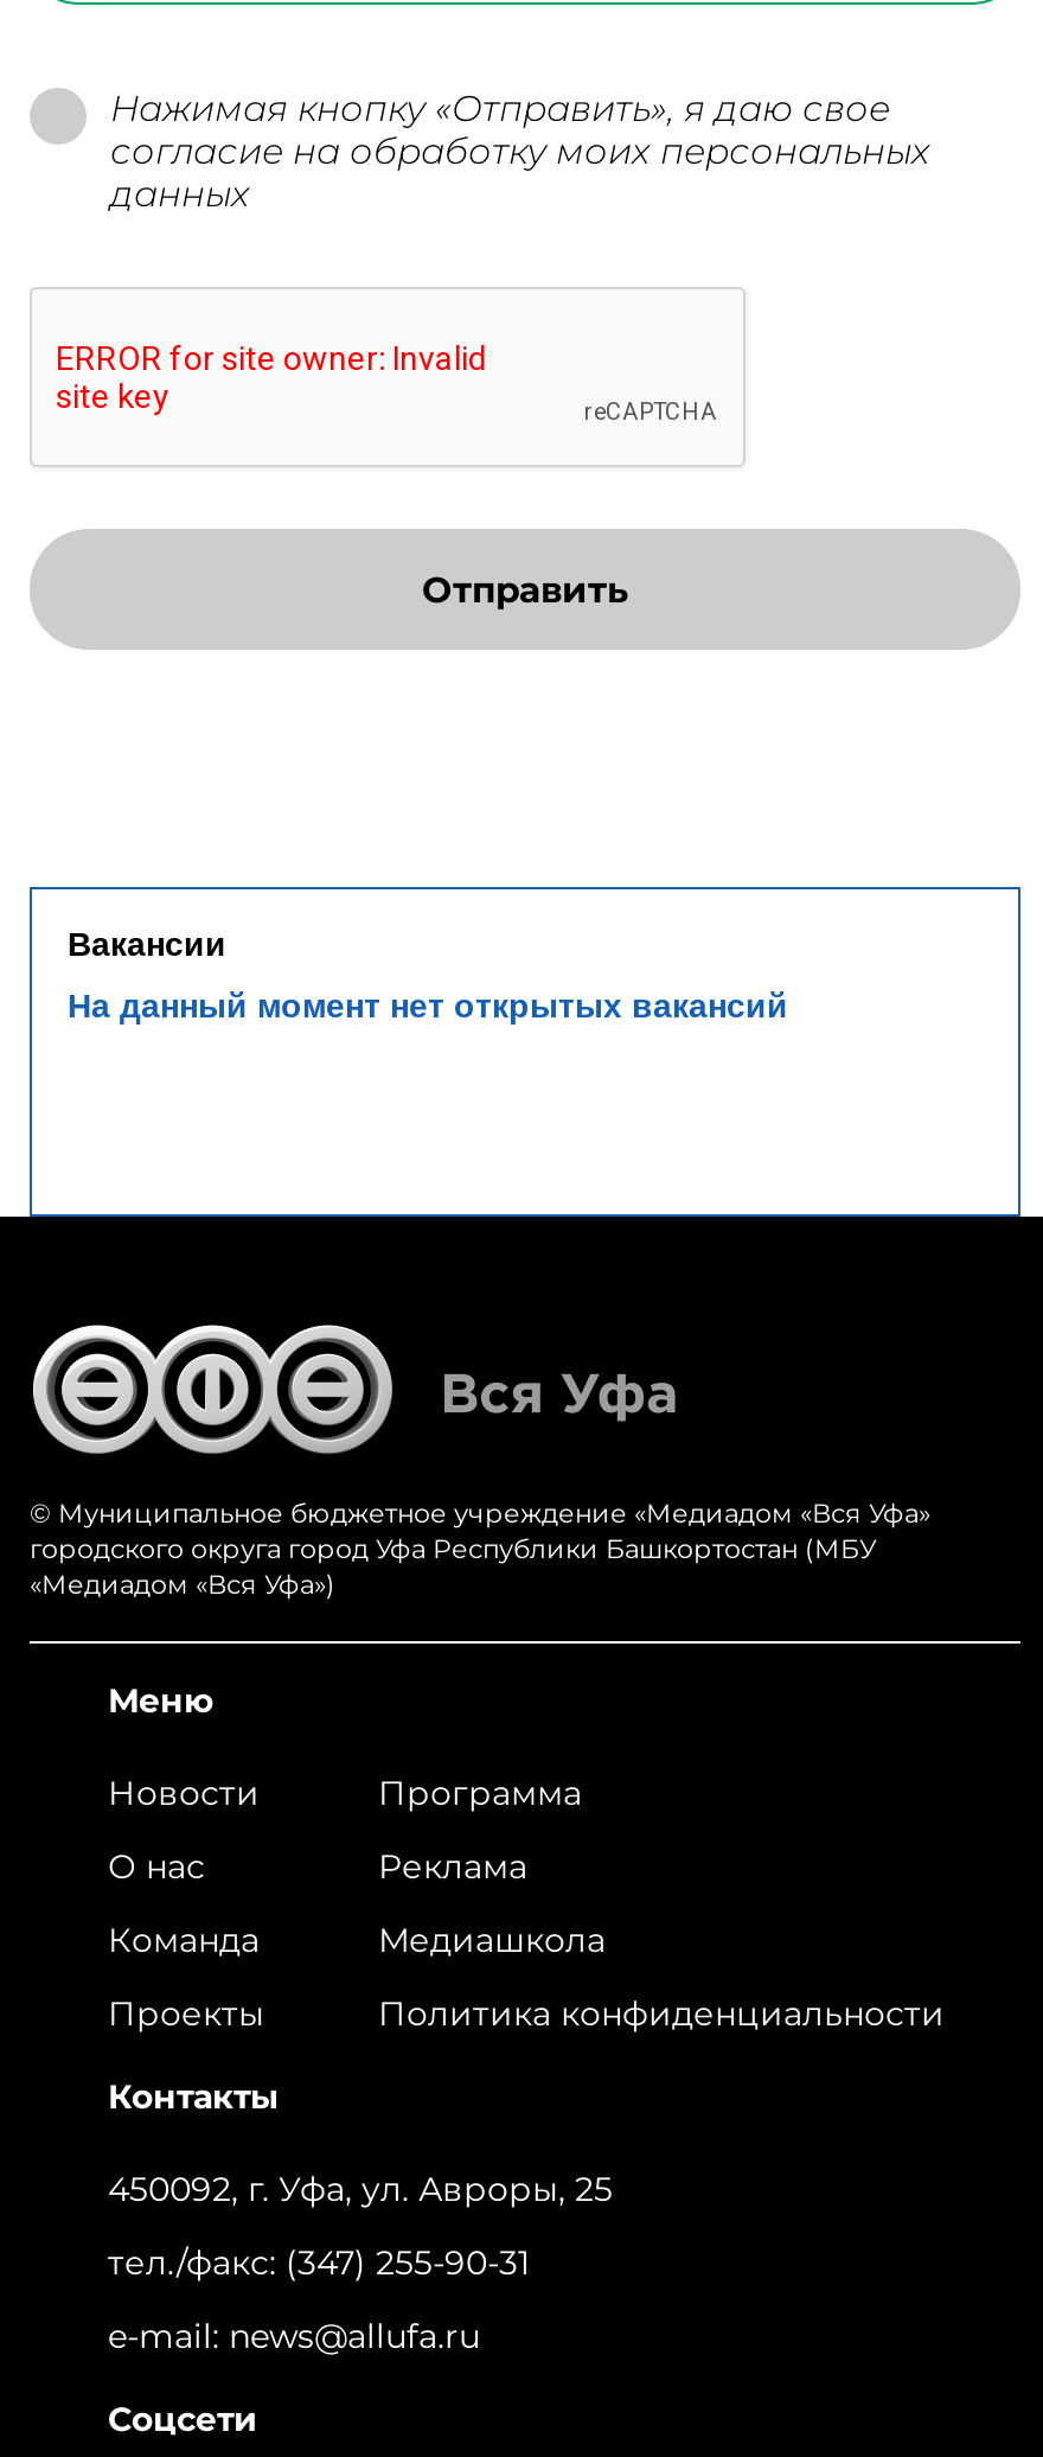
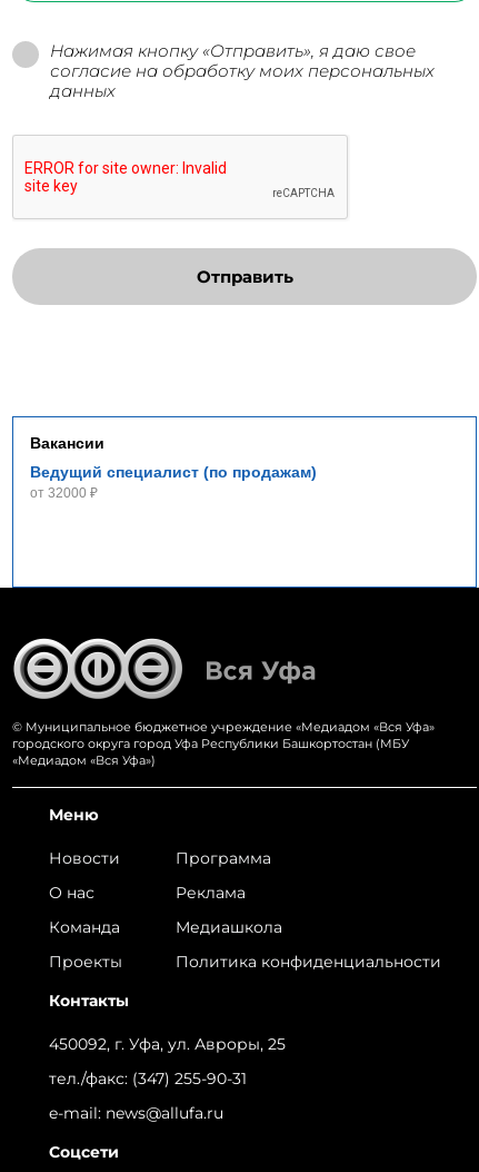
- На данный момент нет открытых вакансий
+ Ведущий специалист (по продажам)
+ от 32000 ₽
